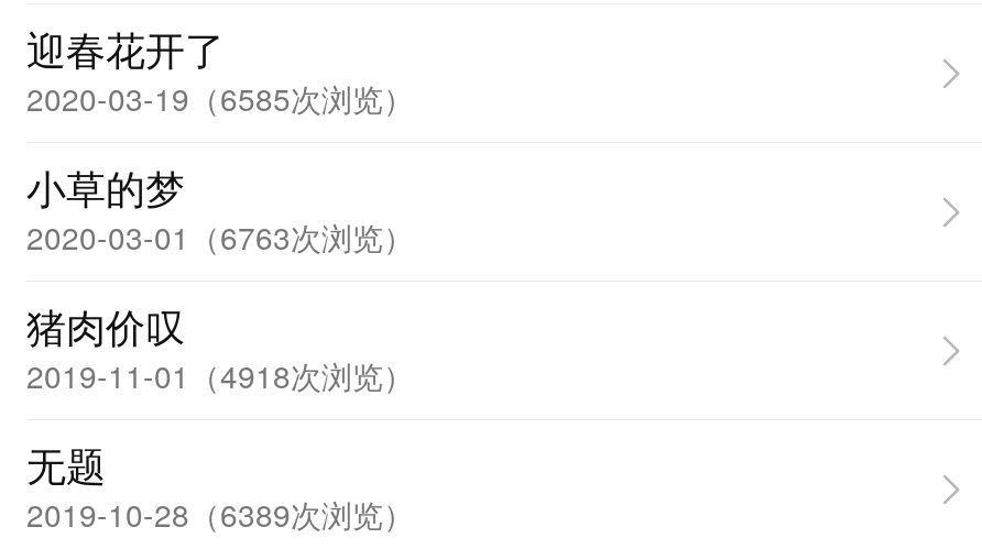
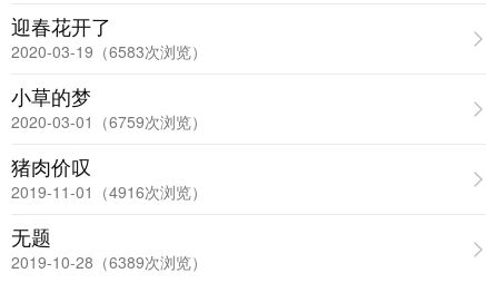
- 2020-03-19（6585次浏览）
+ 2020-03-19（6583次浏览）

- 2020-03-01（6763次浏览）
+ 2020-03-01（6759次浏览）

- 2019-11-01（4918次浏览）
+ 2019-11-01（4916次浏览）
